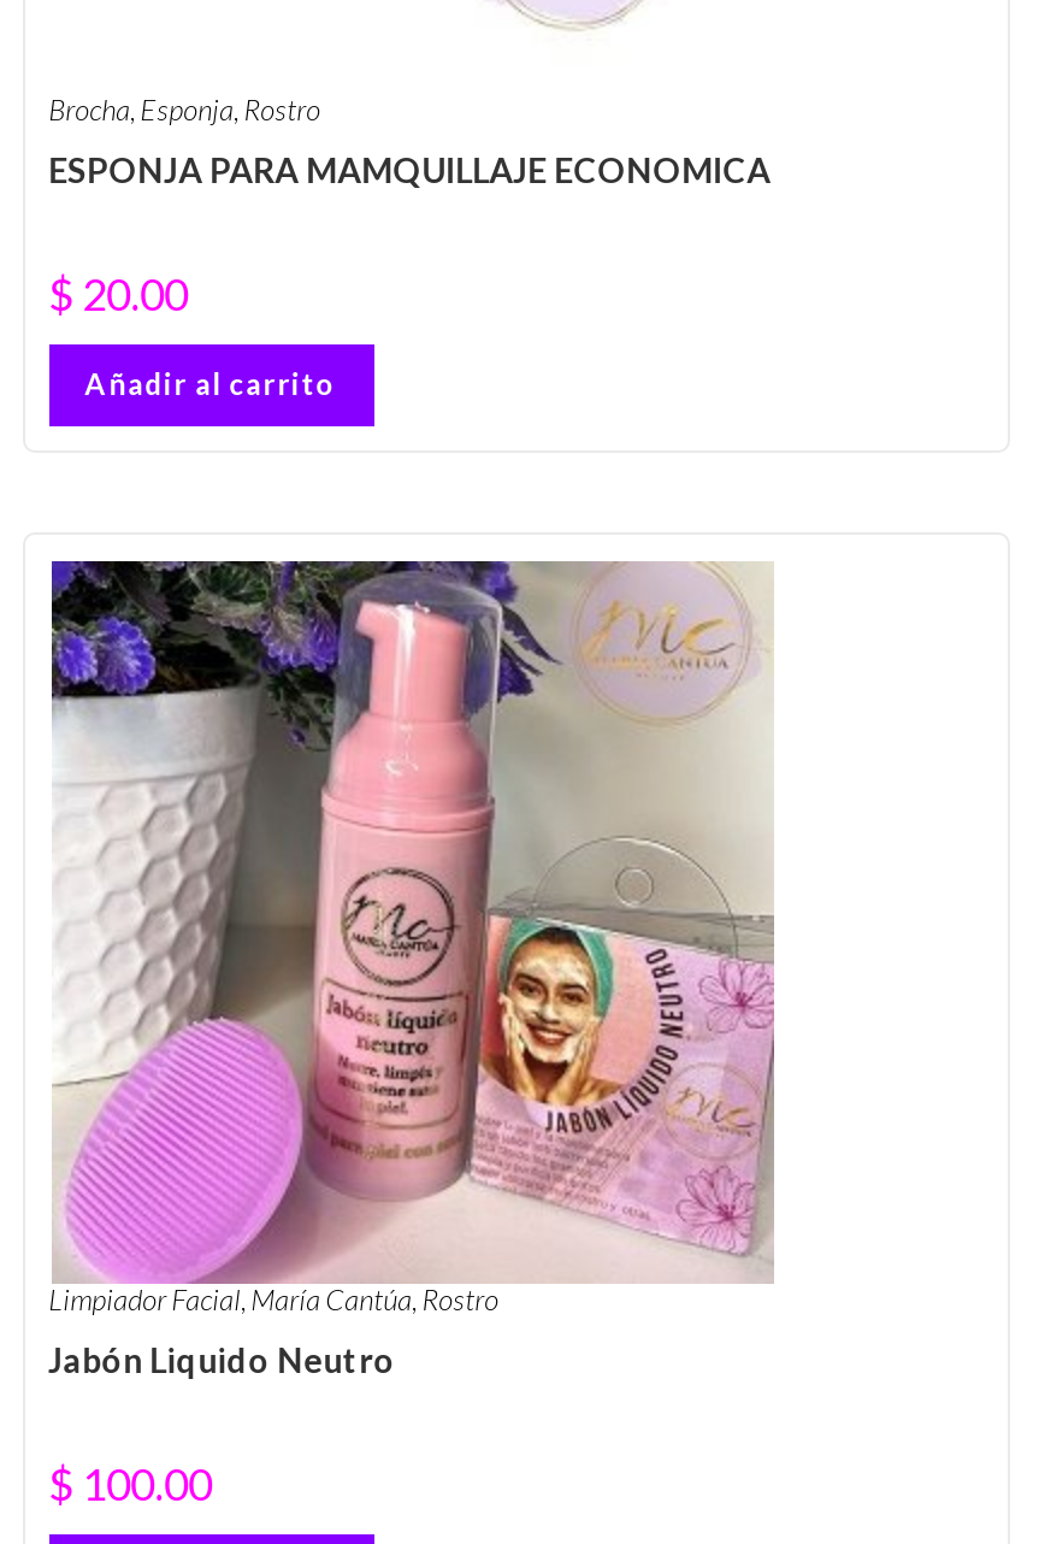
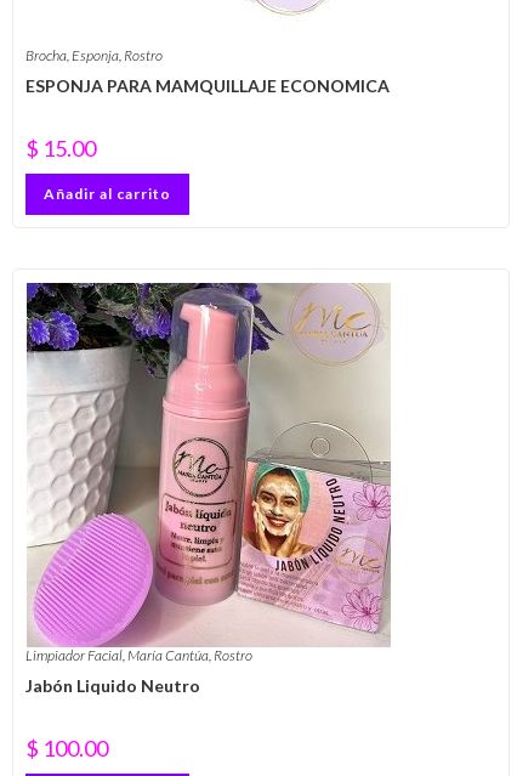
- $20.00
+ $15.00
